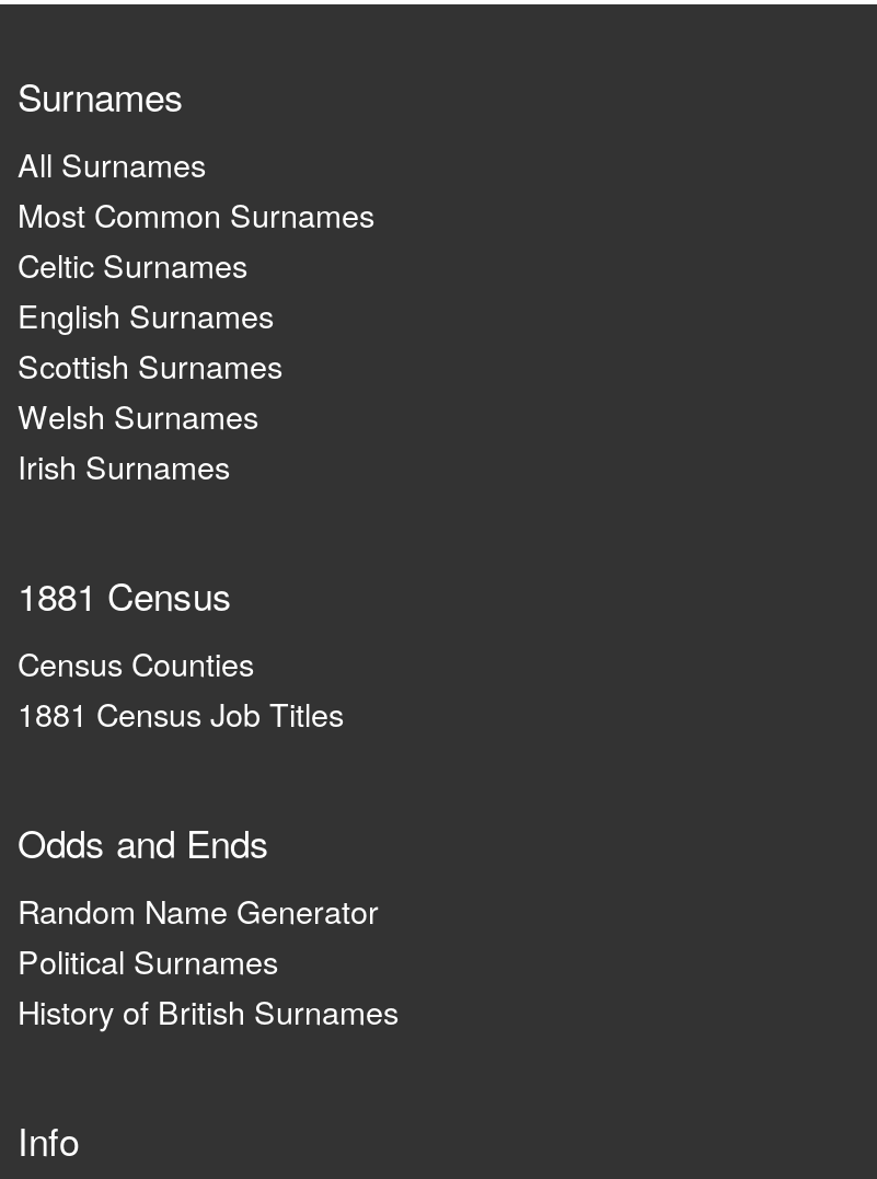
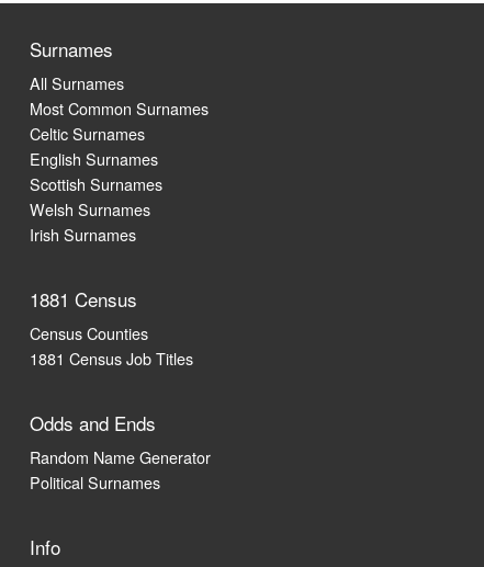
- History of British Surnames
